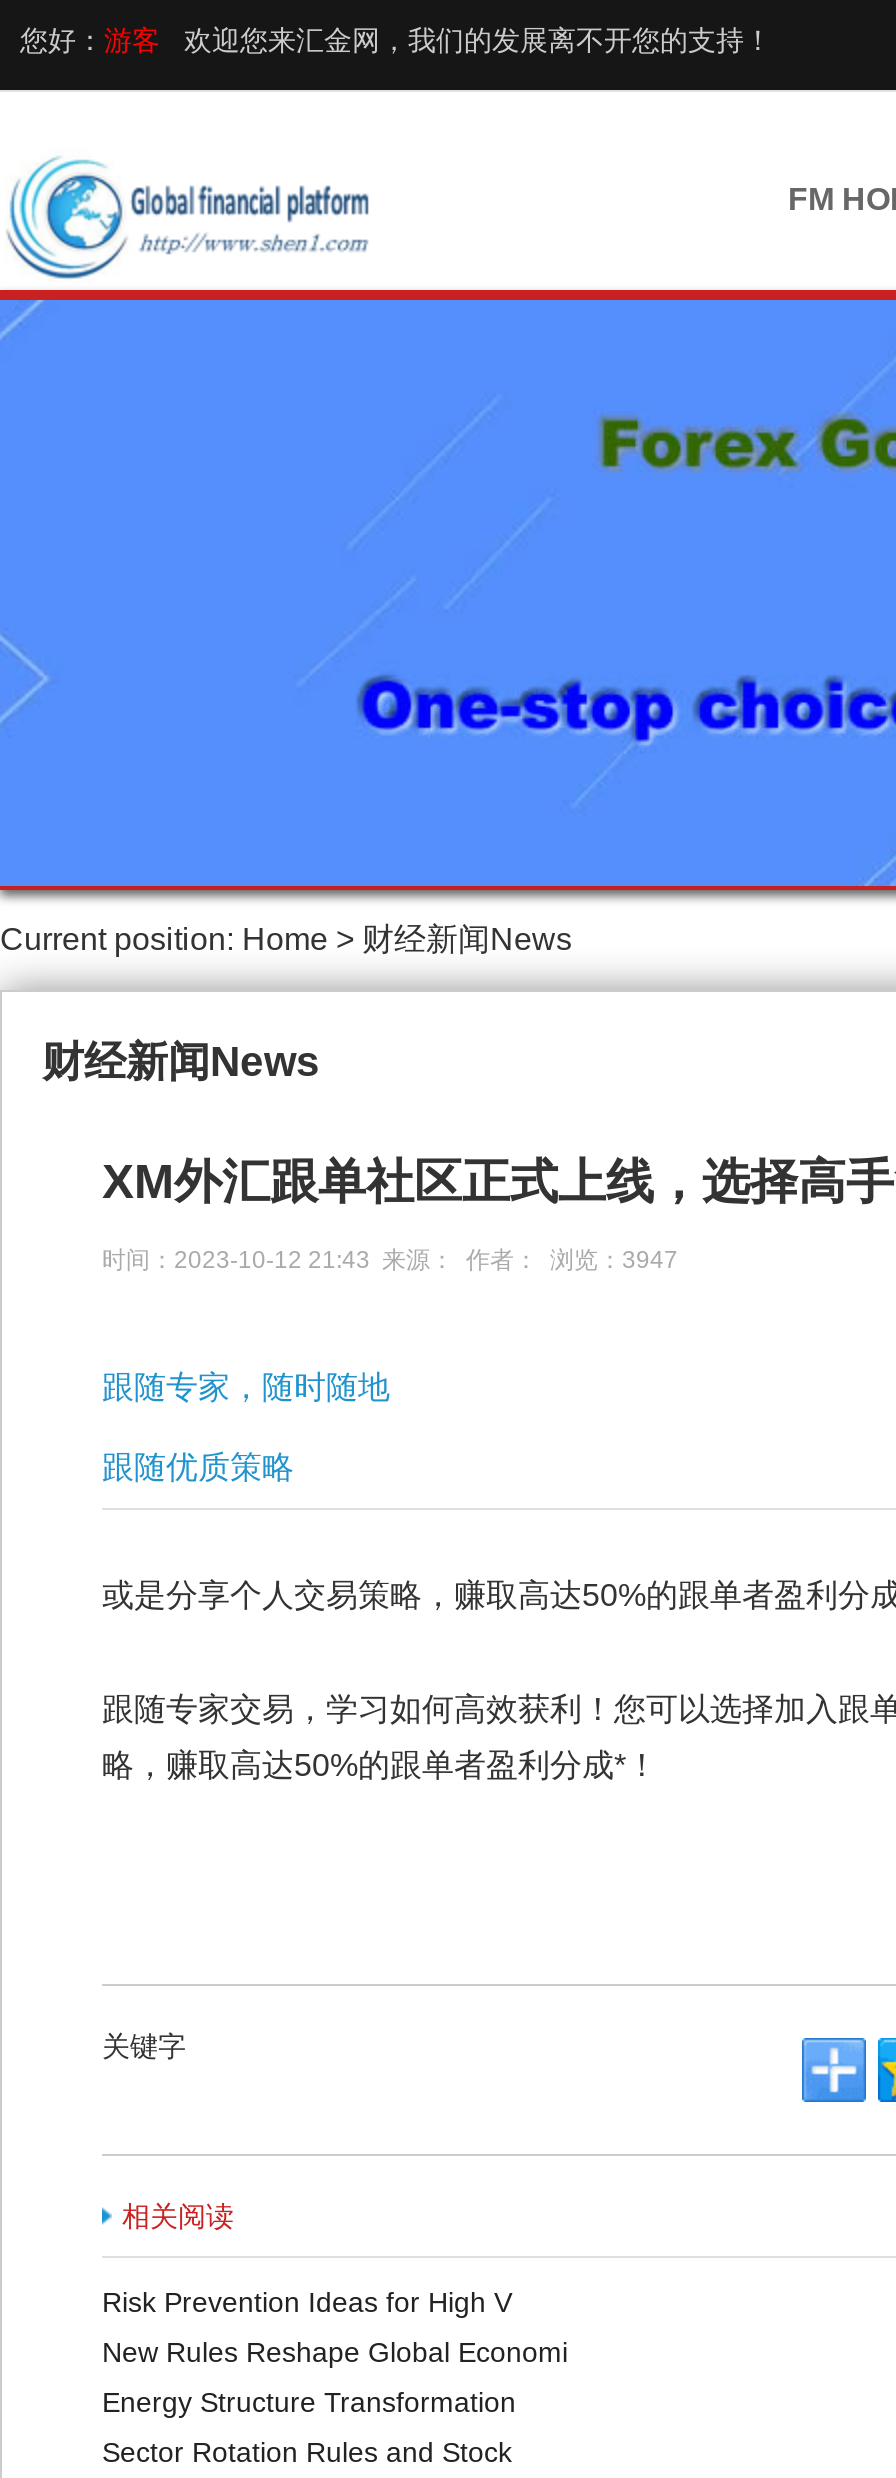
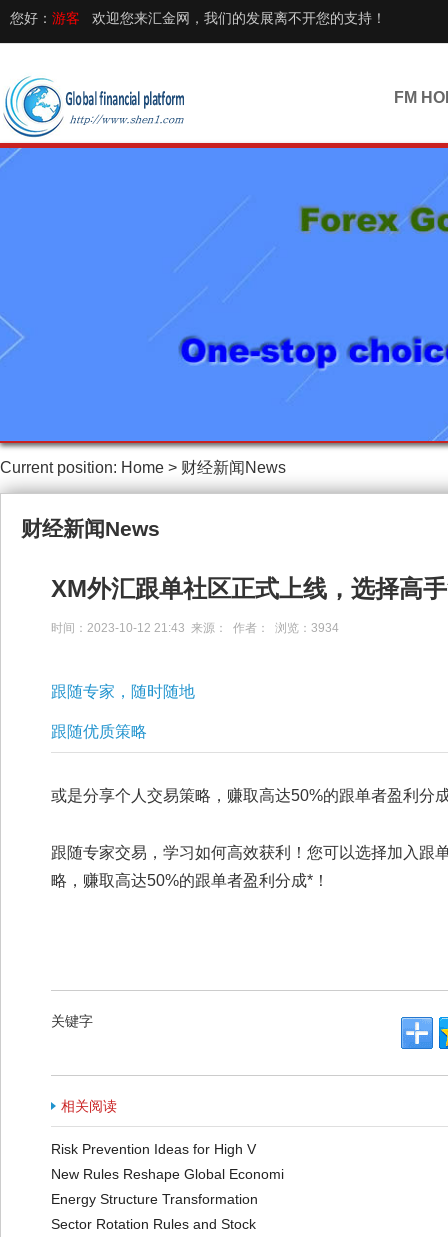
- 时间：2023-10-12 21:43 来源： 作者： 浏览：3947
+ 时间：2023-10-12 21:43 来源： 作者： 浏览：3934
